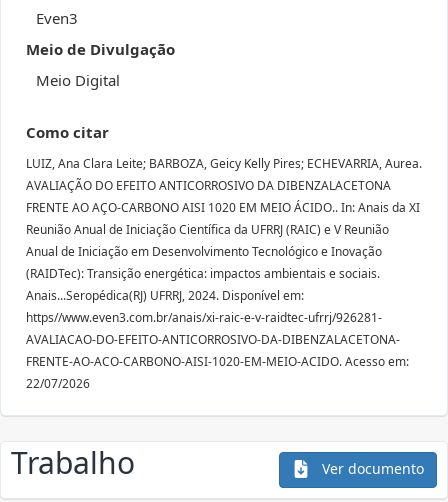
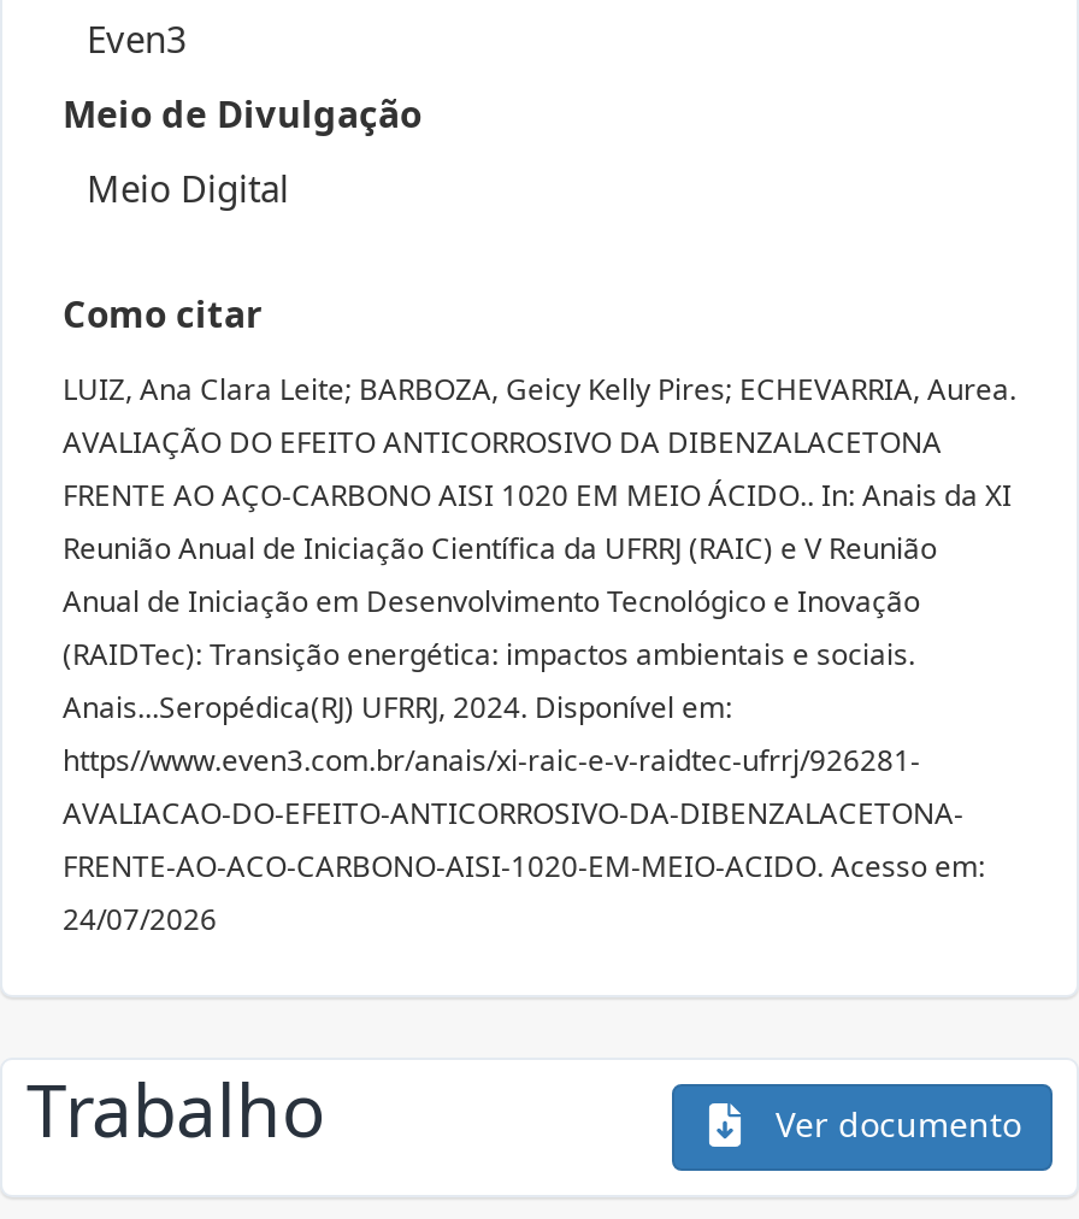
- 22/07/2026
+ 24/07/2026
